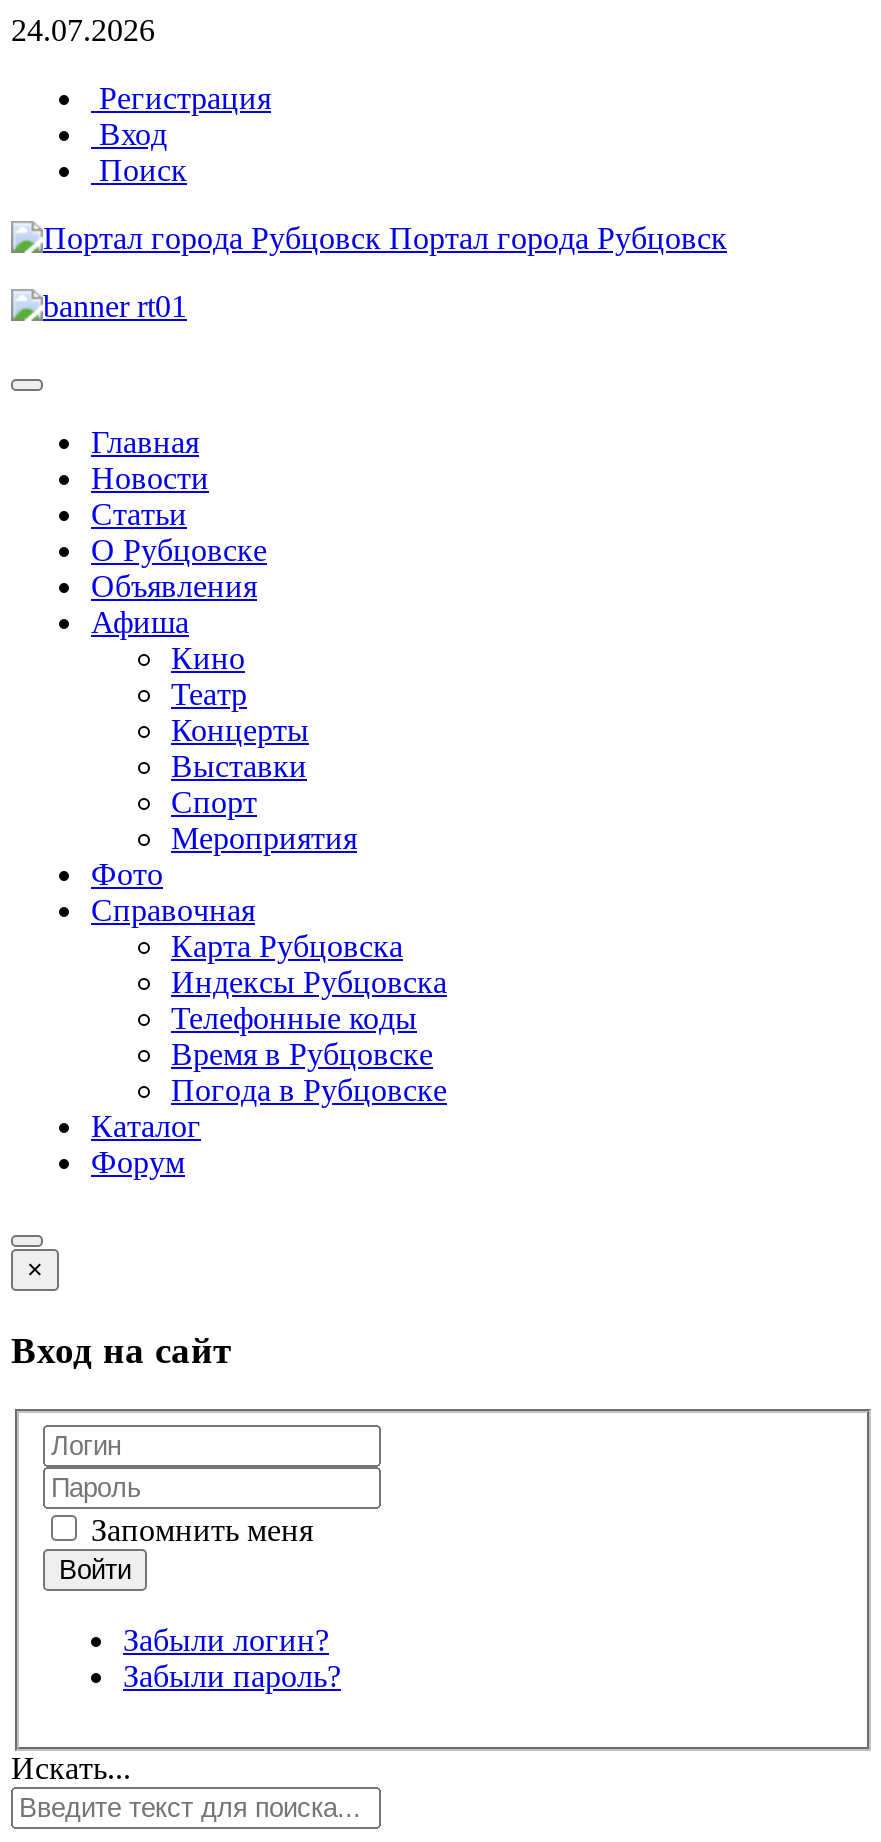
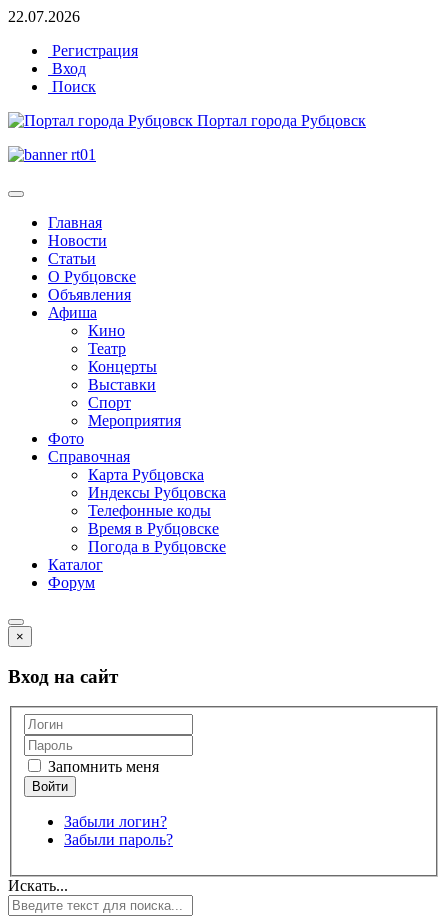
- 24.07.2026
+ 22.07.2026
